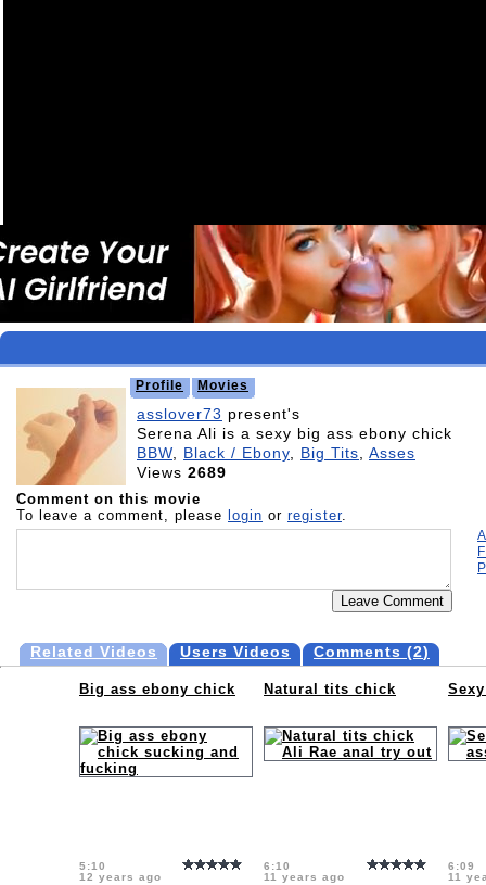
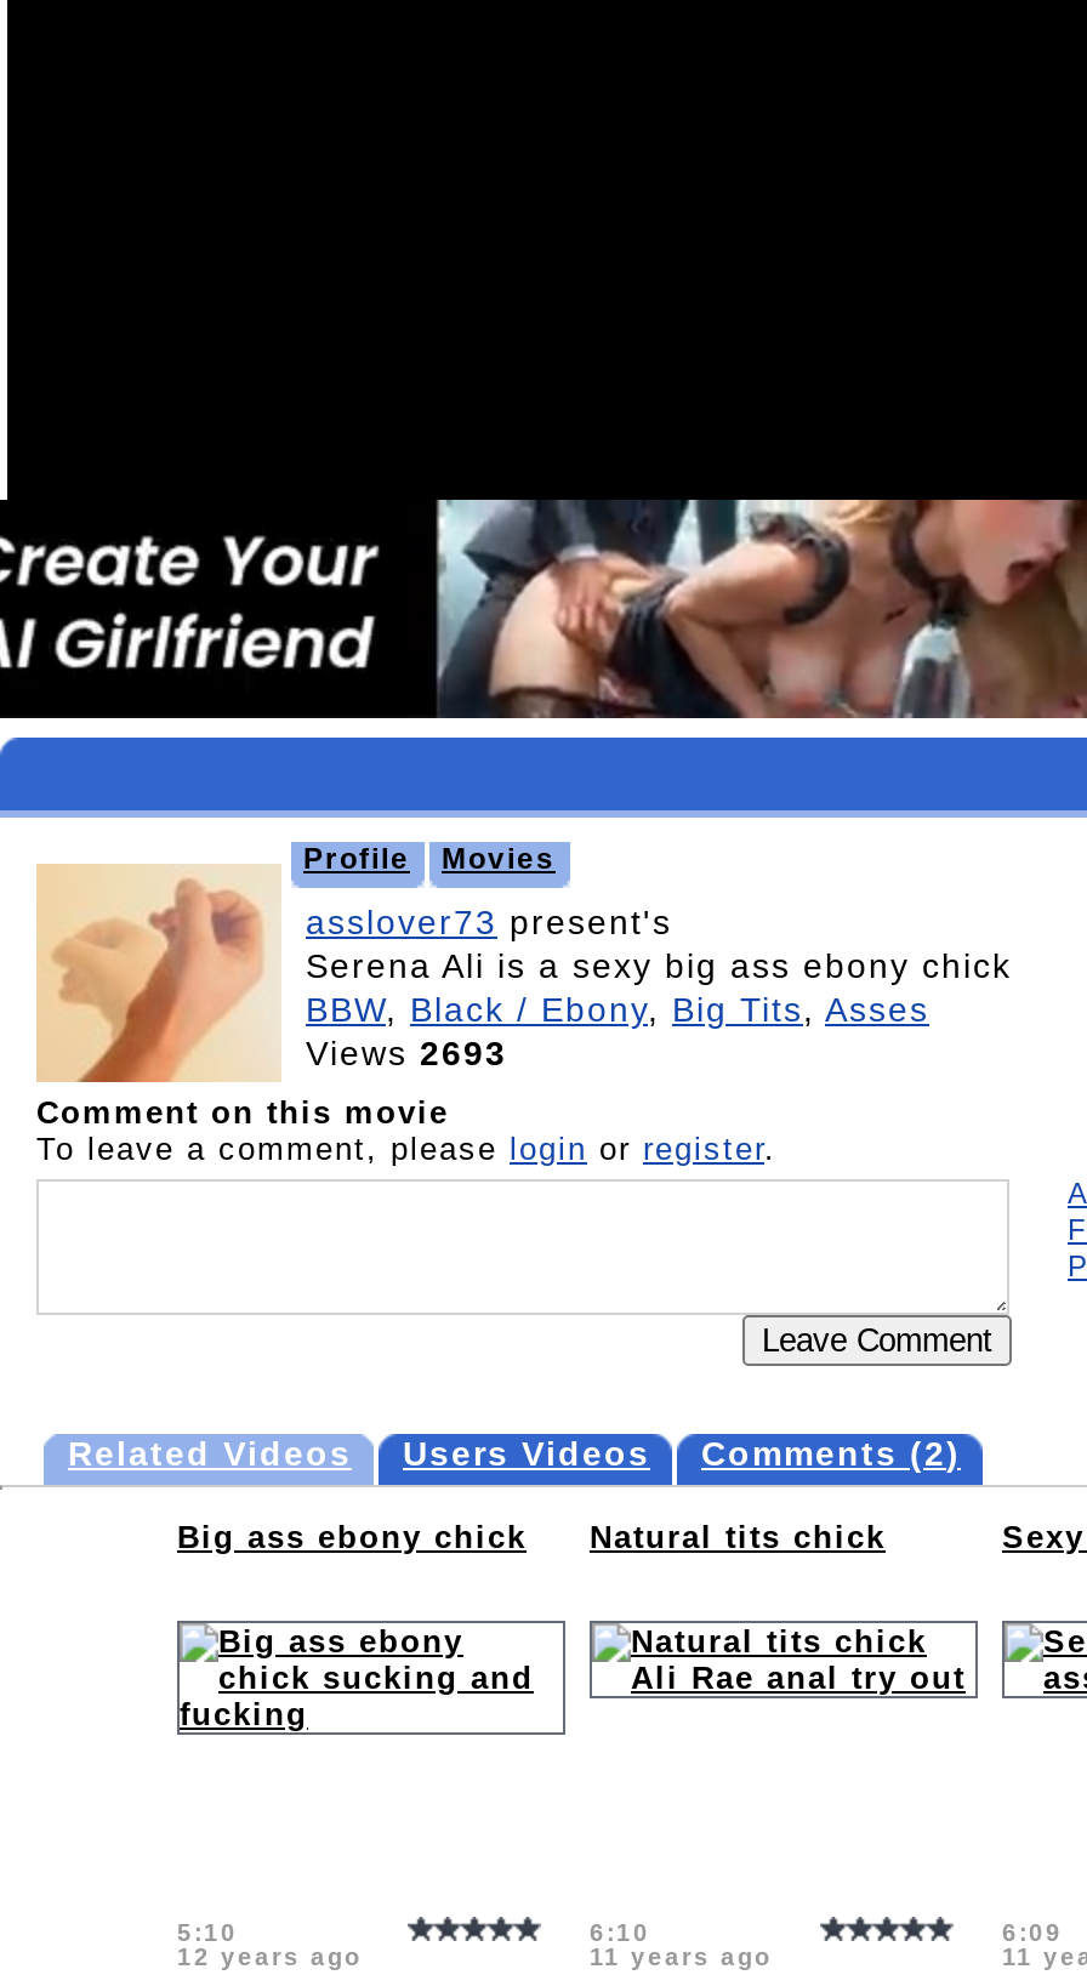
- [image]
+ [image]

- Views 2689
+ Views 2693
